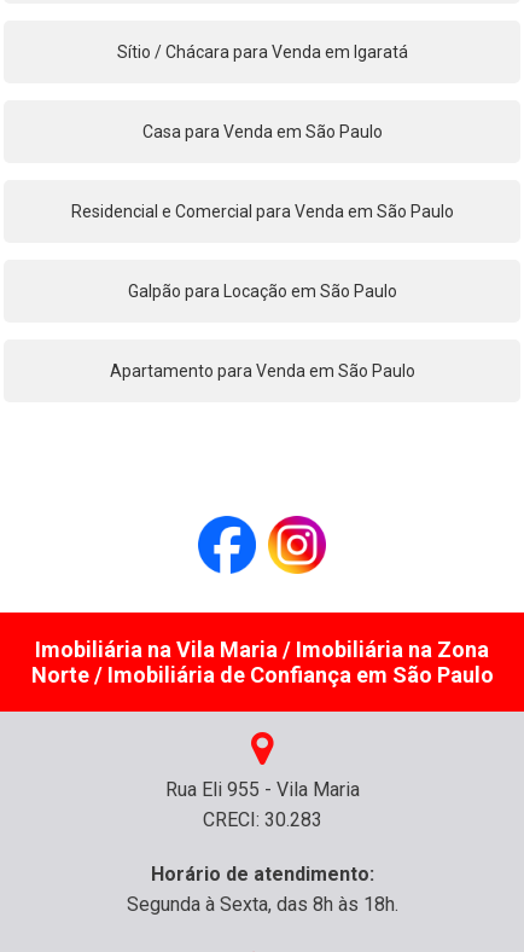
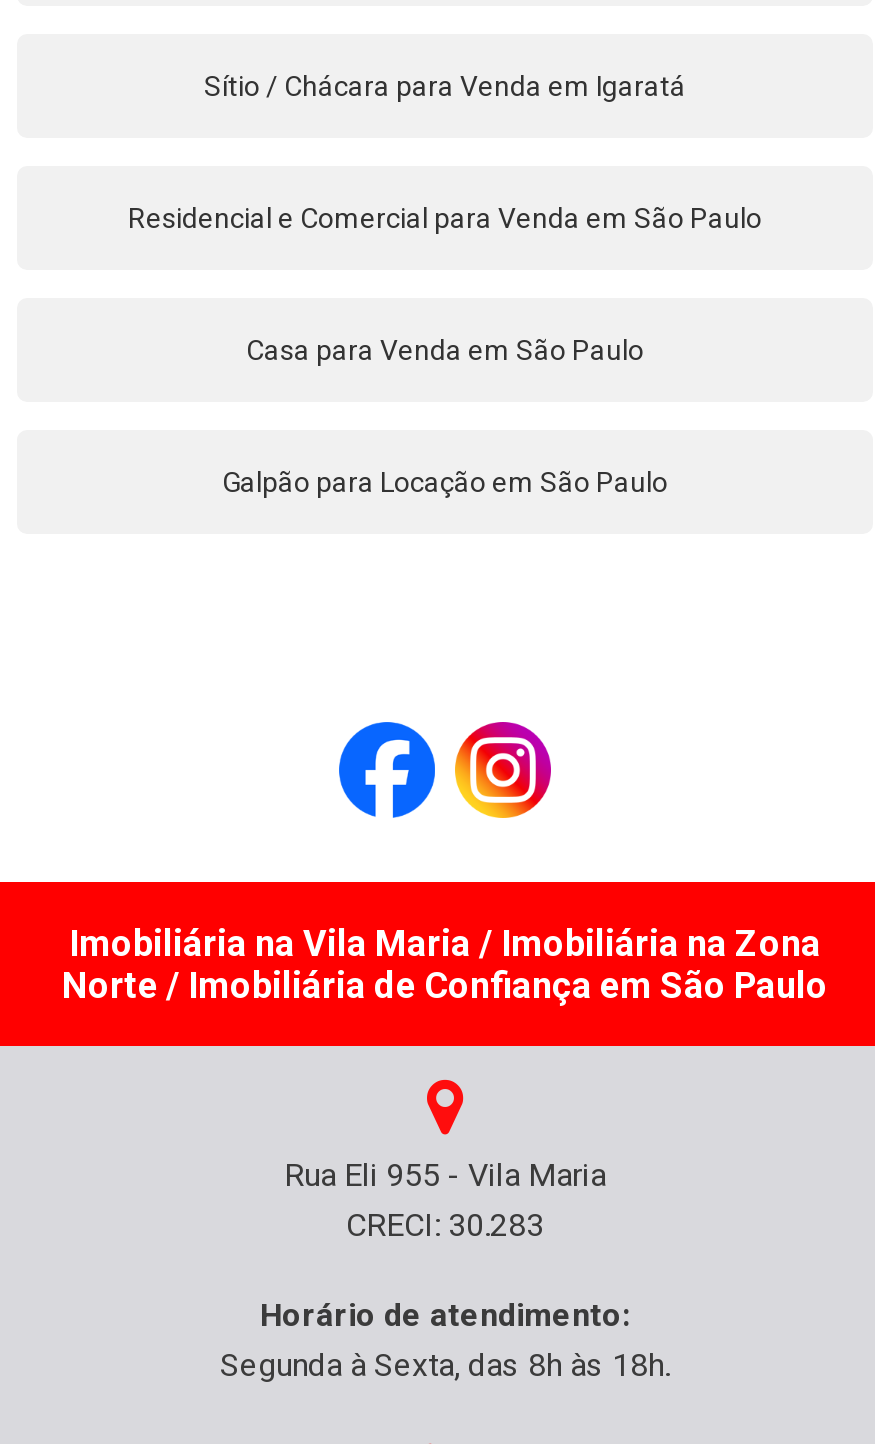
moved down: Casa para Venda em São Paulo

moved up: Residencial e Comercial para Venda em São Paulo

- Apartamento para Venda em São Paulo
